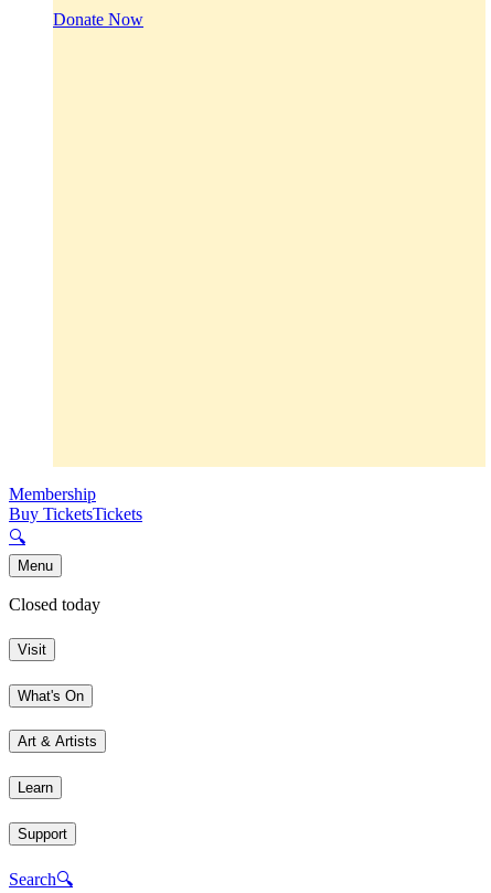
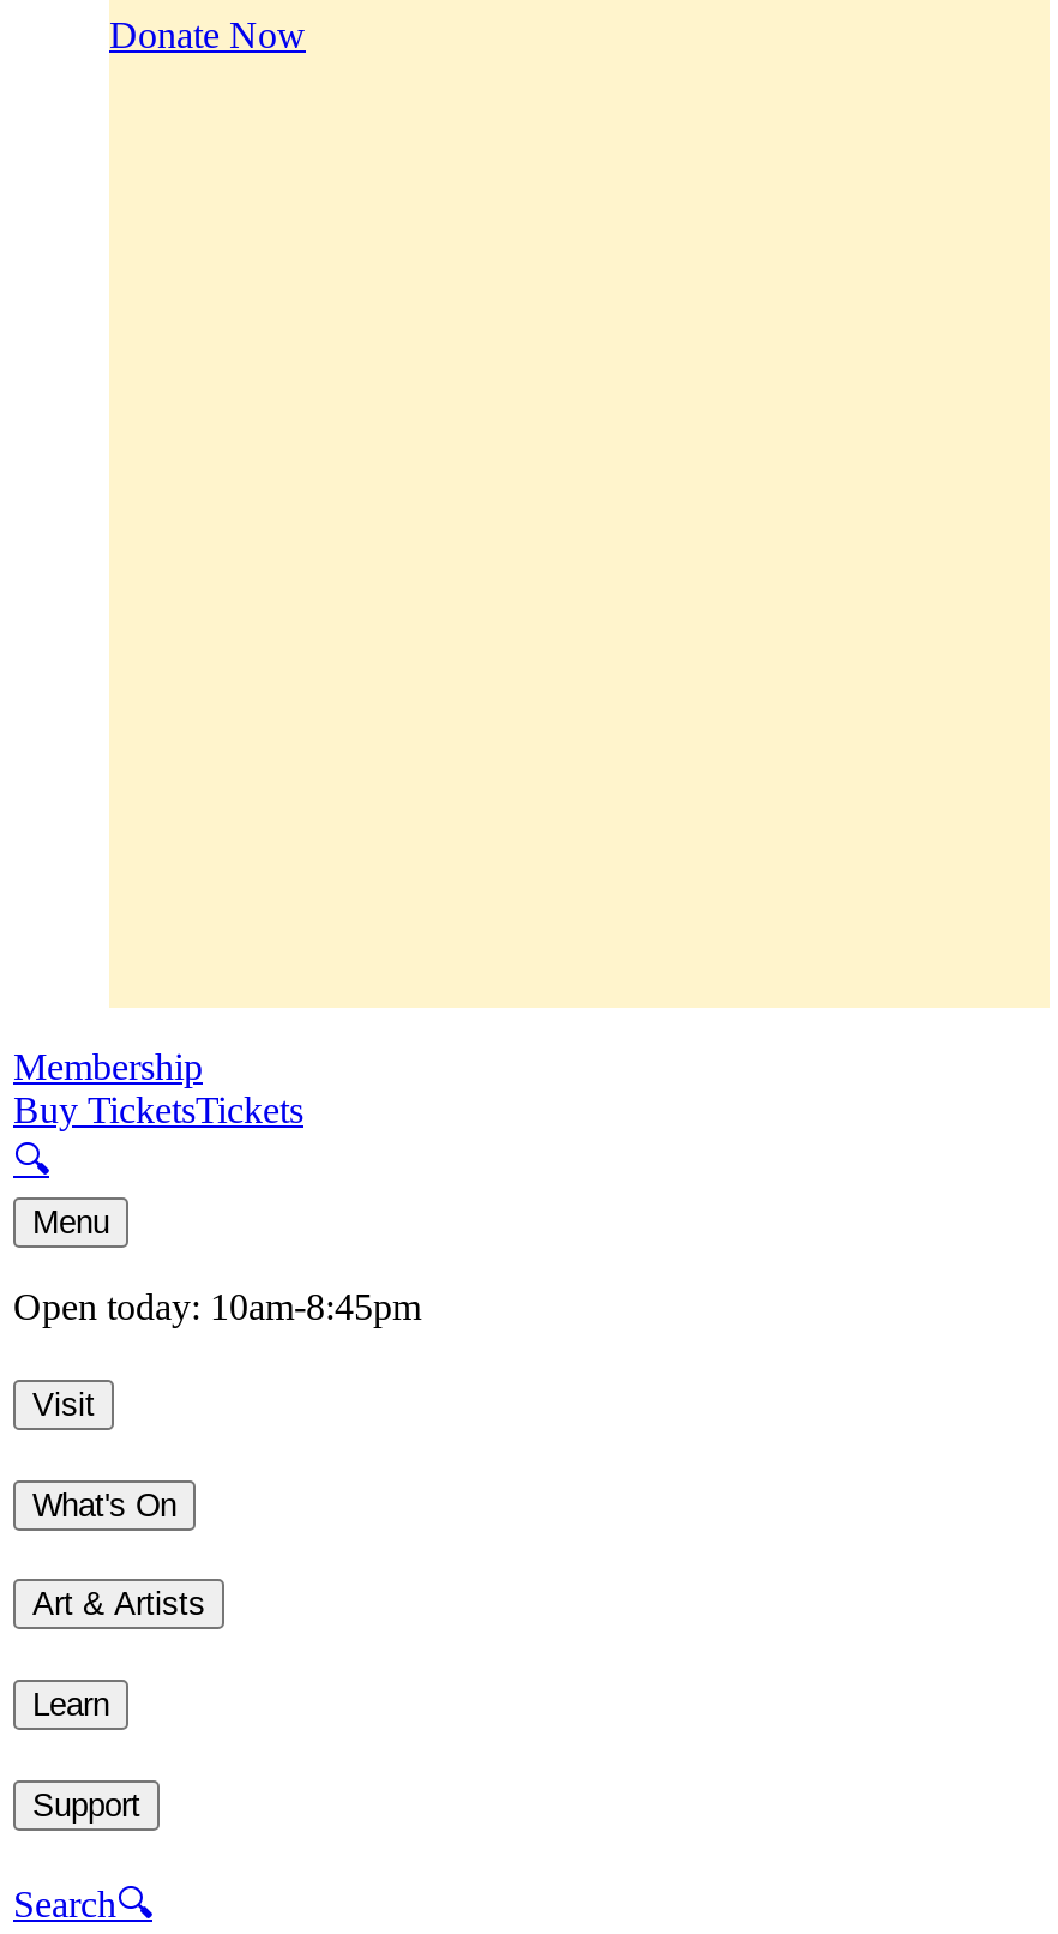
- Closed today
+ Open today: 10am-8:45pm
